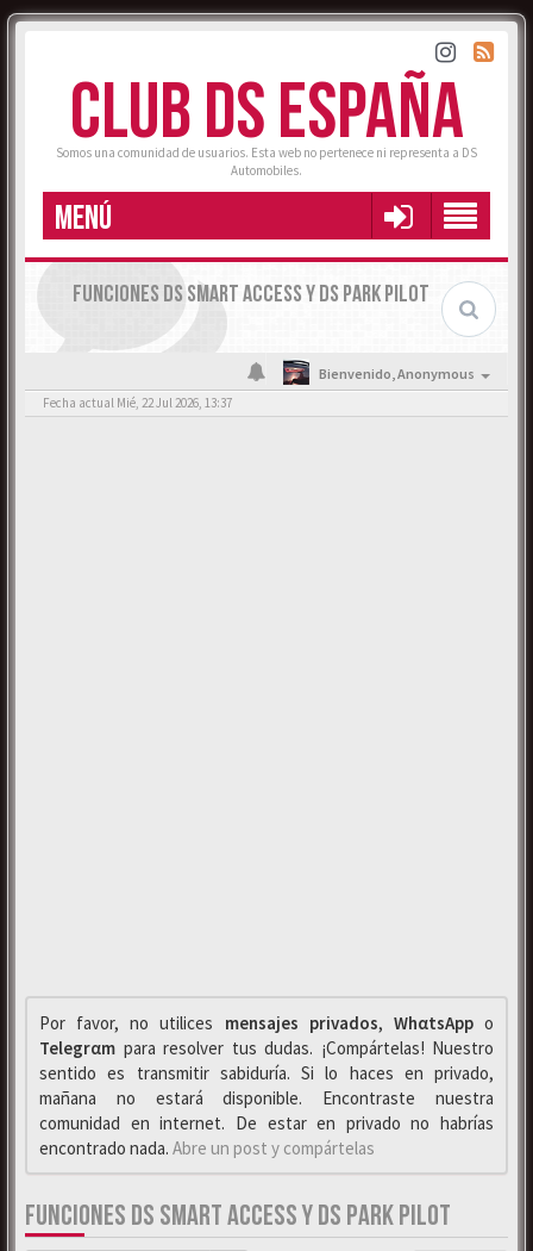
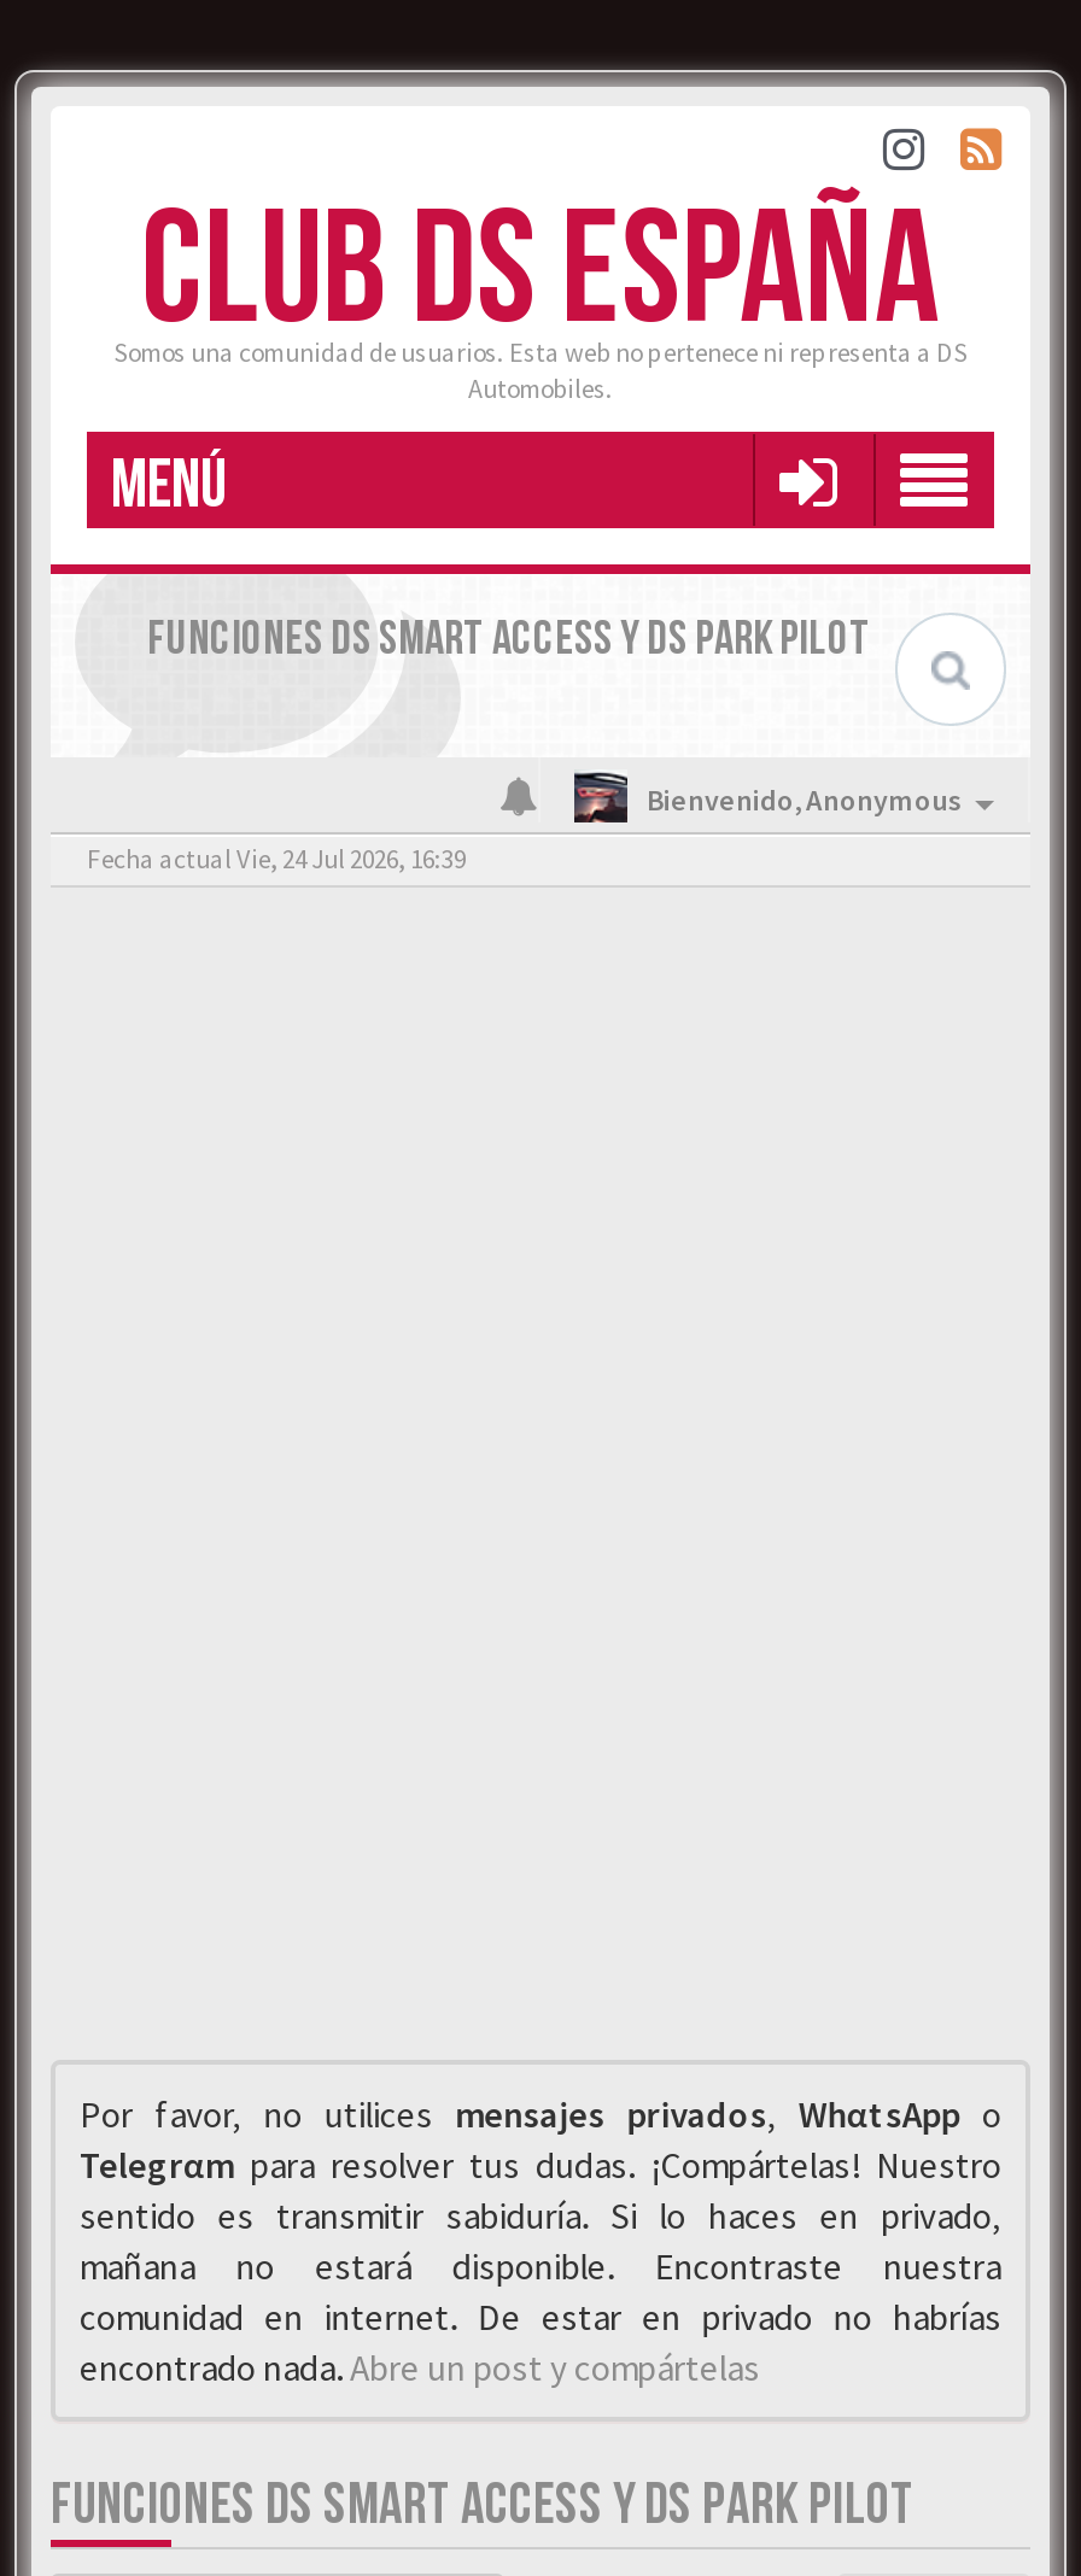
- Fecha actual Mié, 22 Jul 2026, 13:37
+ Fecha actual Vie, 24 Jul 2026, 16:39
